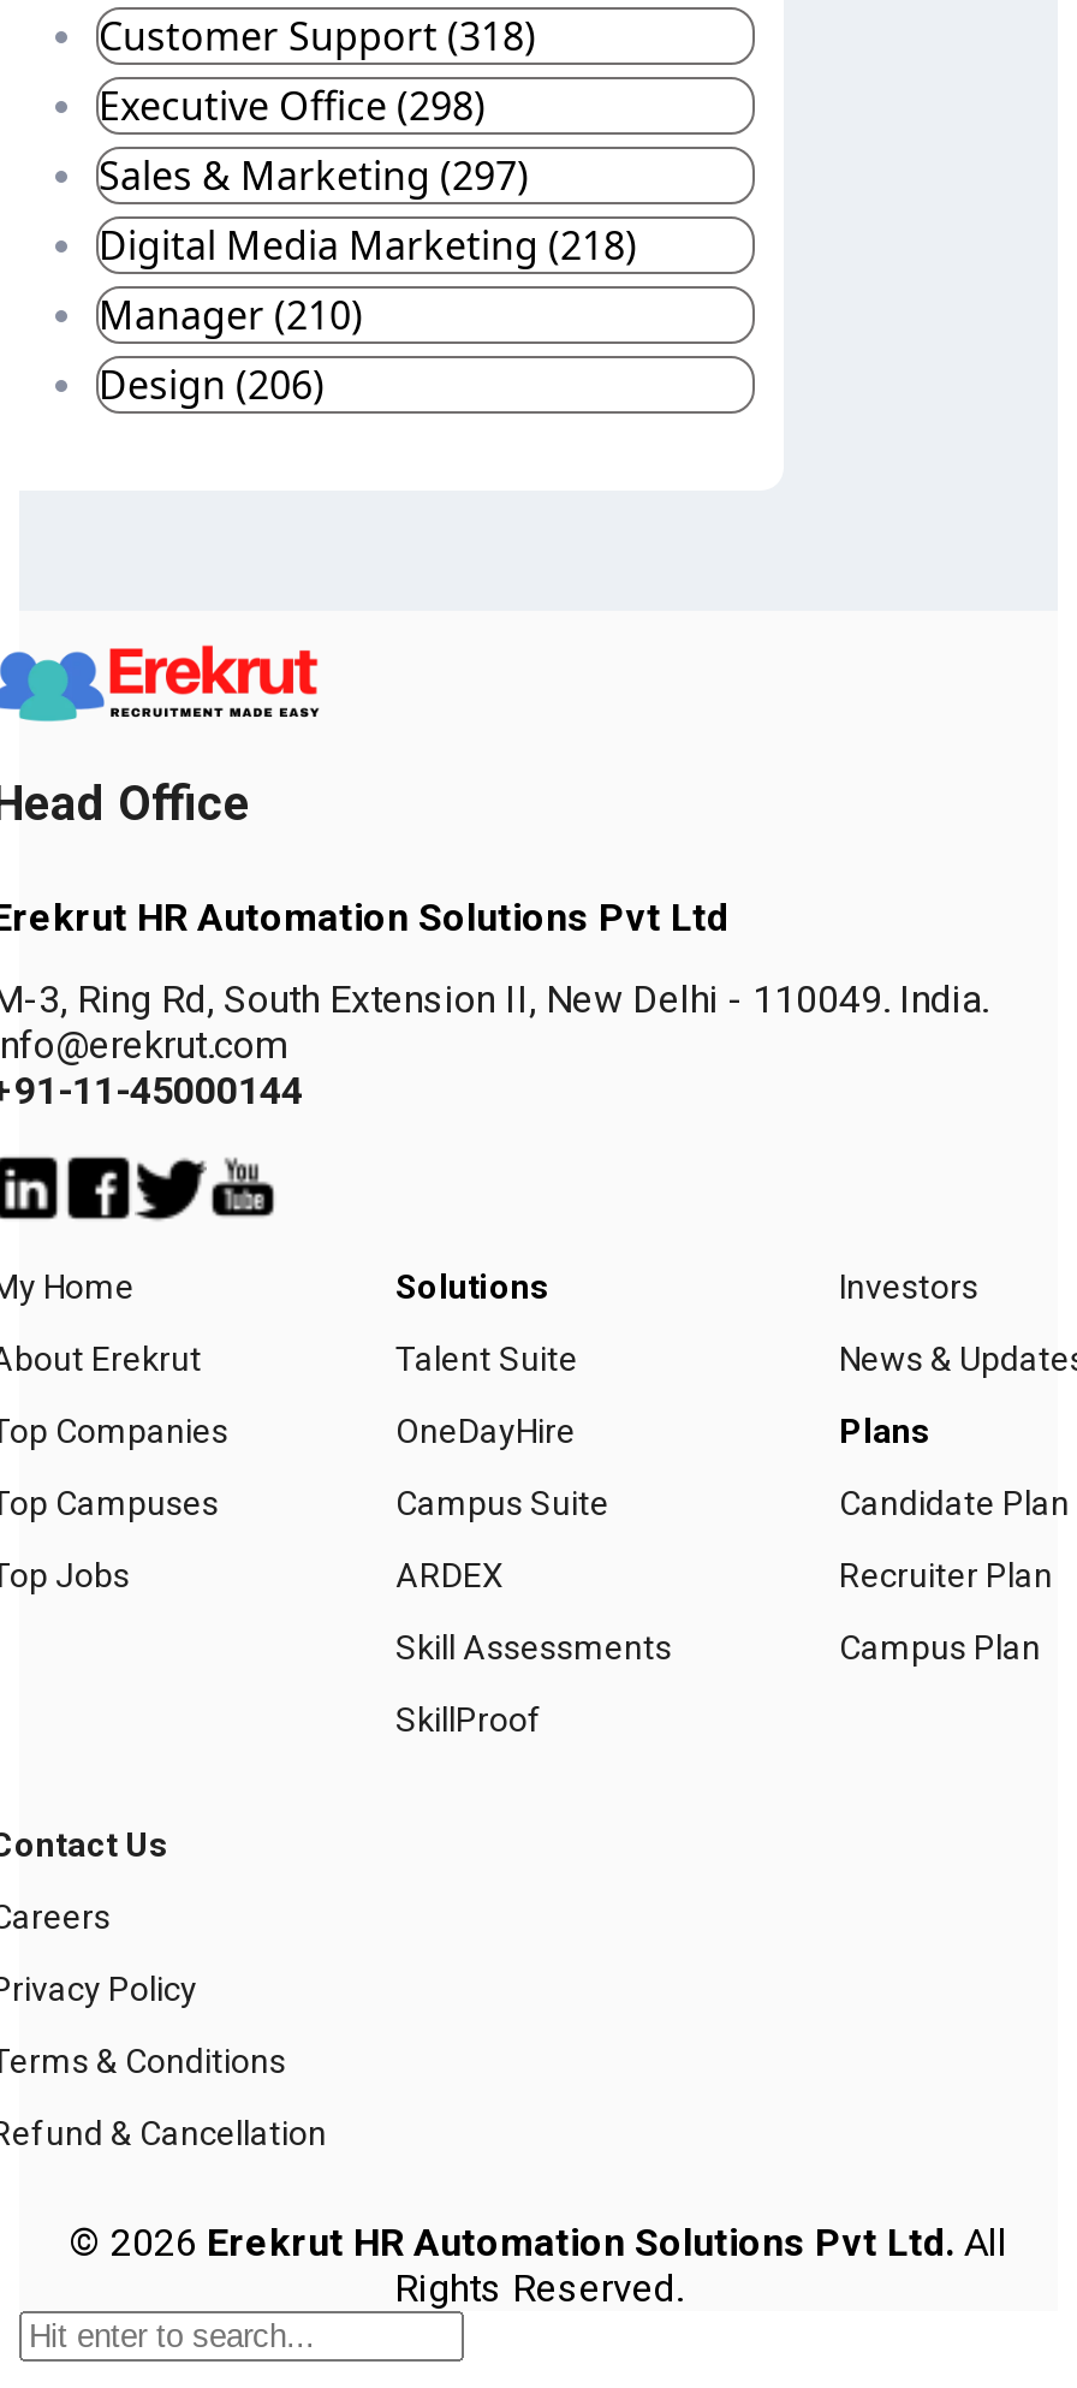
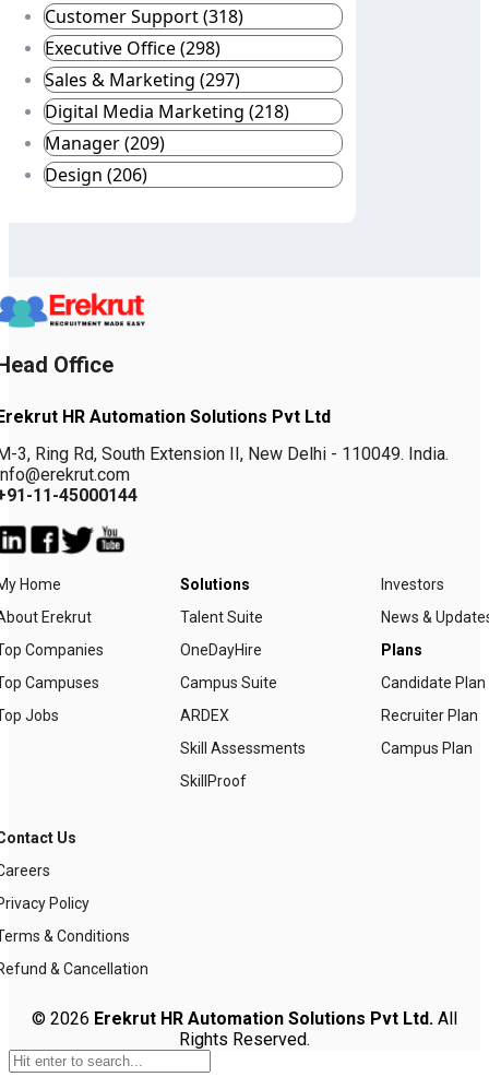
- Manager (210)
+ Manager (209)
